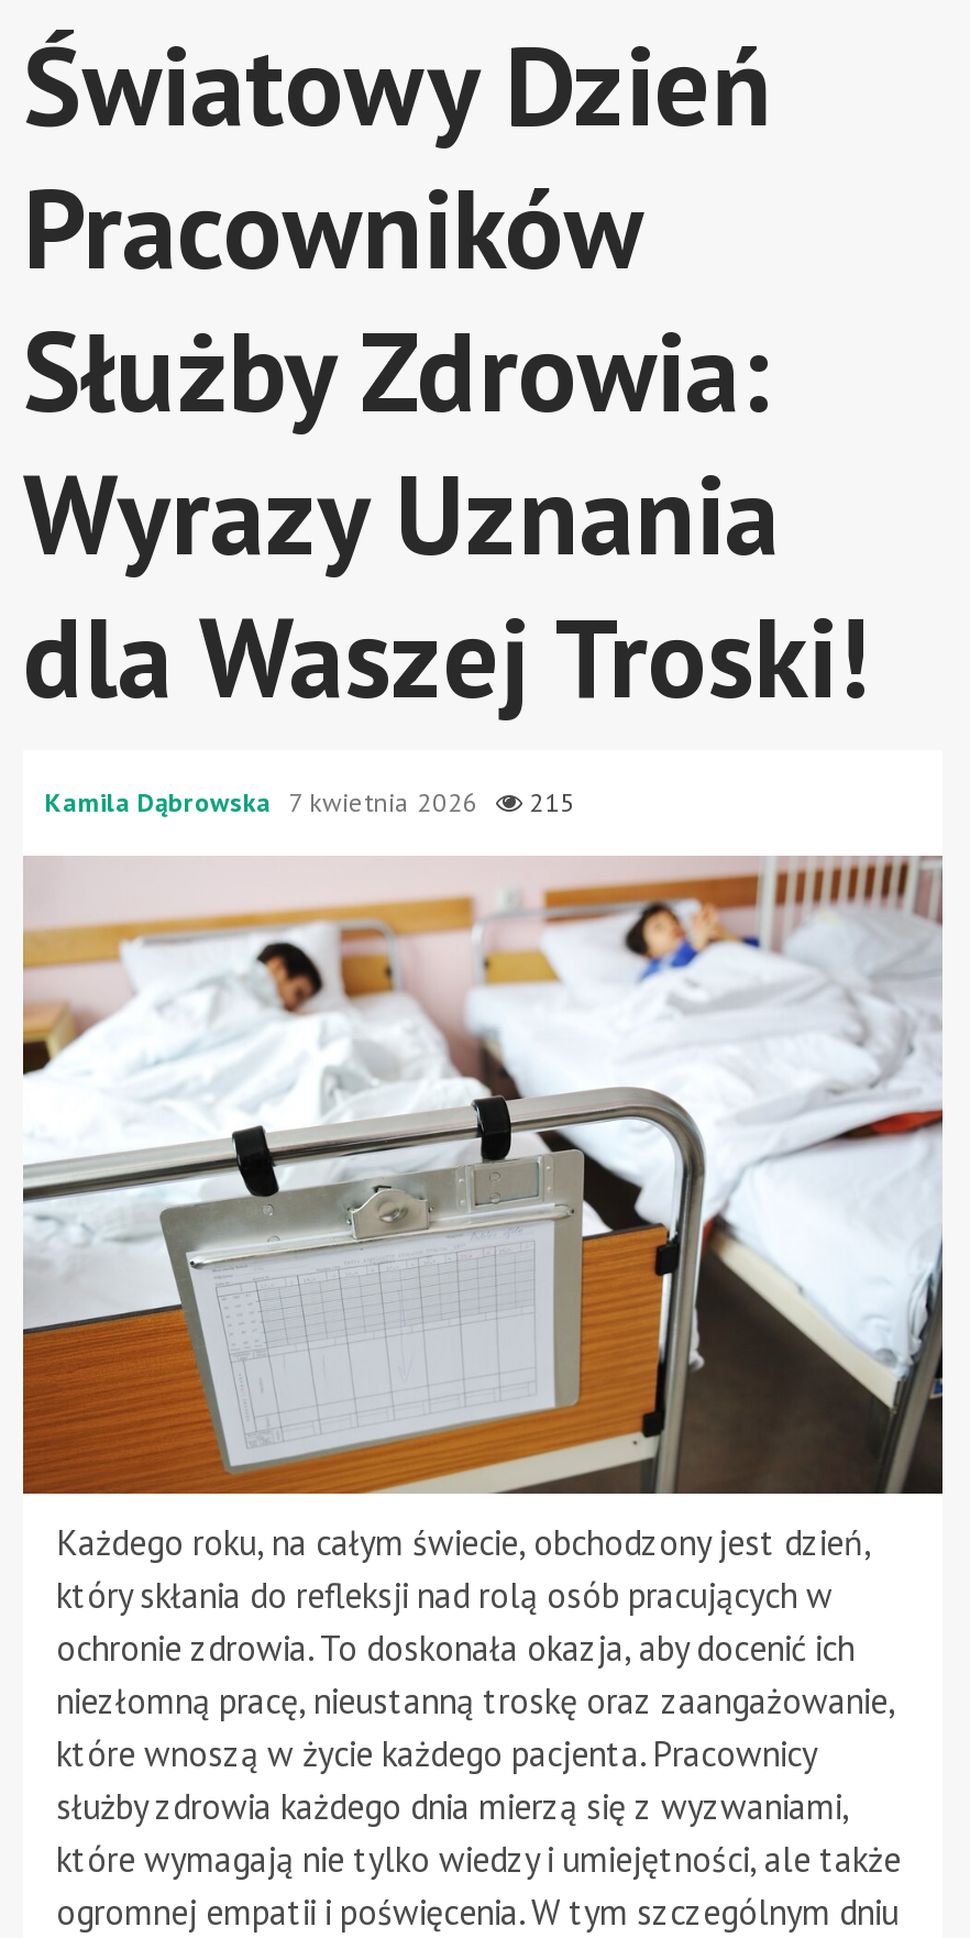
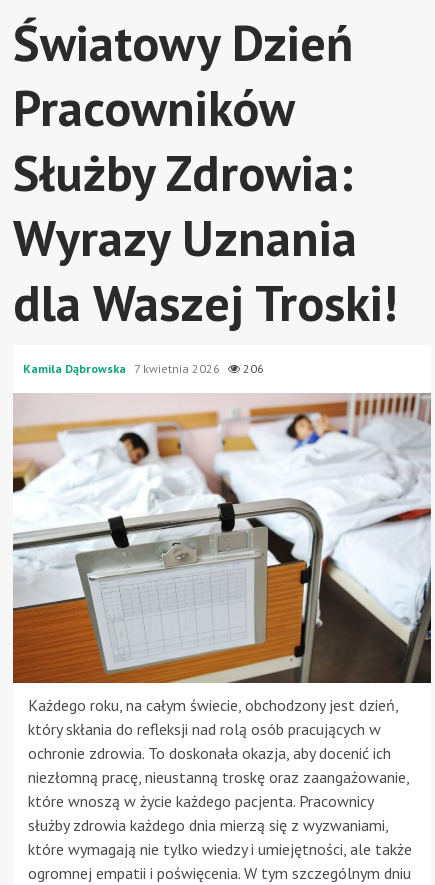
- Kamila Dąbrowska 7 kwietnia 2026 215
+ Kamila Dąbrowska 7 kwietnia 2026 206
